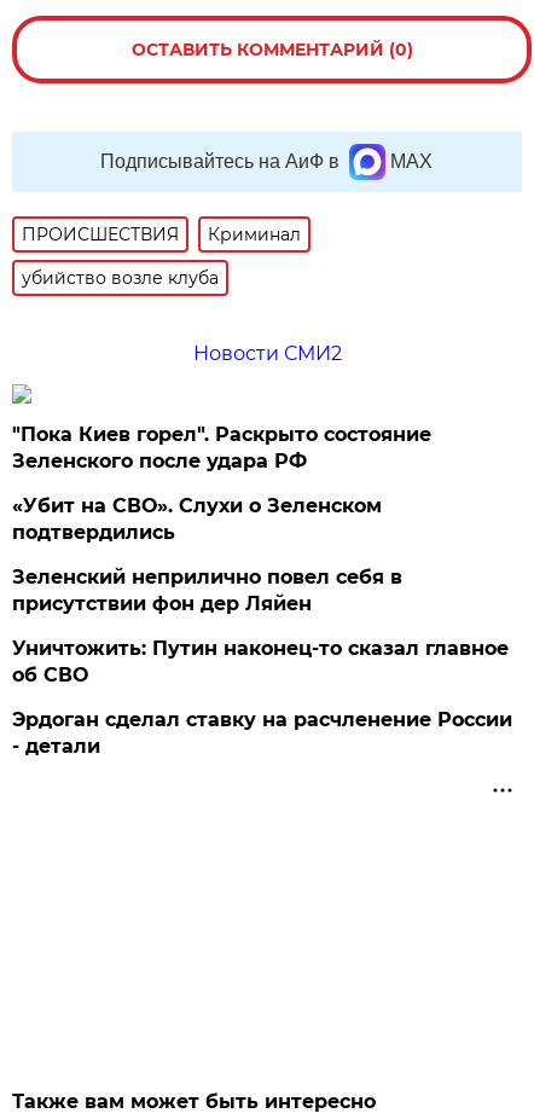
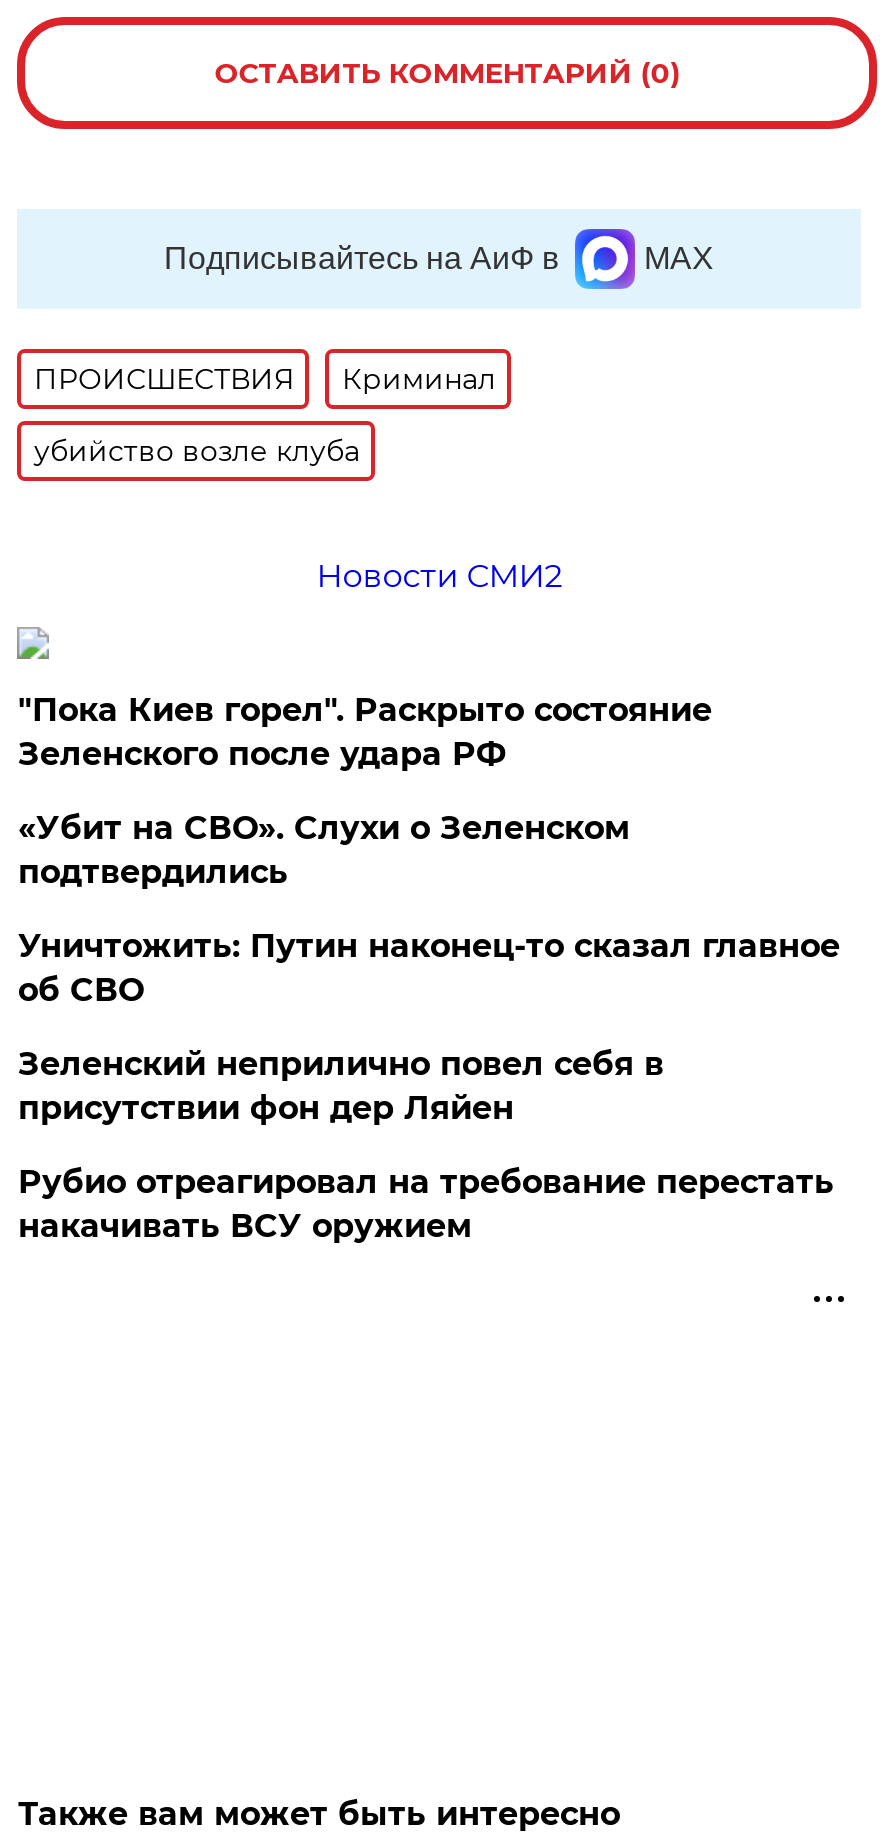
moved down: Зеленский неприлично повел cебя в | присутствии фон дер Ляйен

moved up: Уничтожить: Путин наконец-то сказал главное | об СВО

- Эрдоган сделал ставку на расчленение России
- - детали
+ Рубио отреагировал на требование перестать
+ накачивать ВСУ оружием
